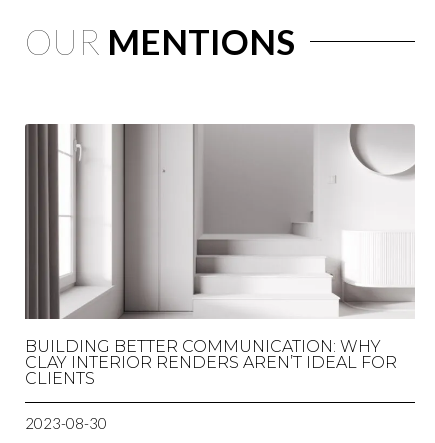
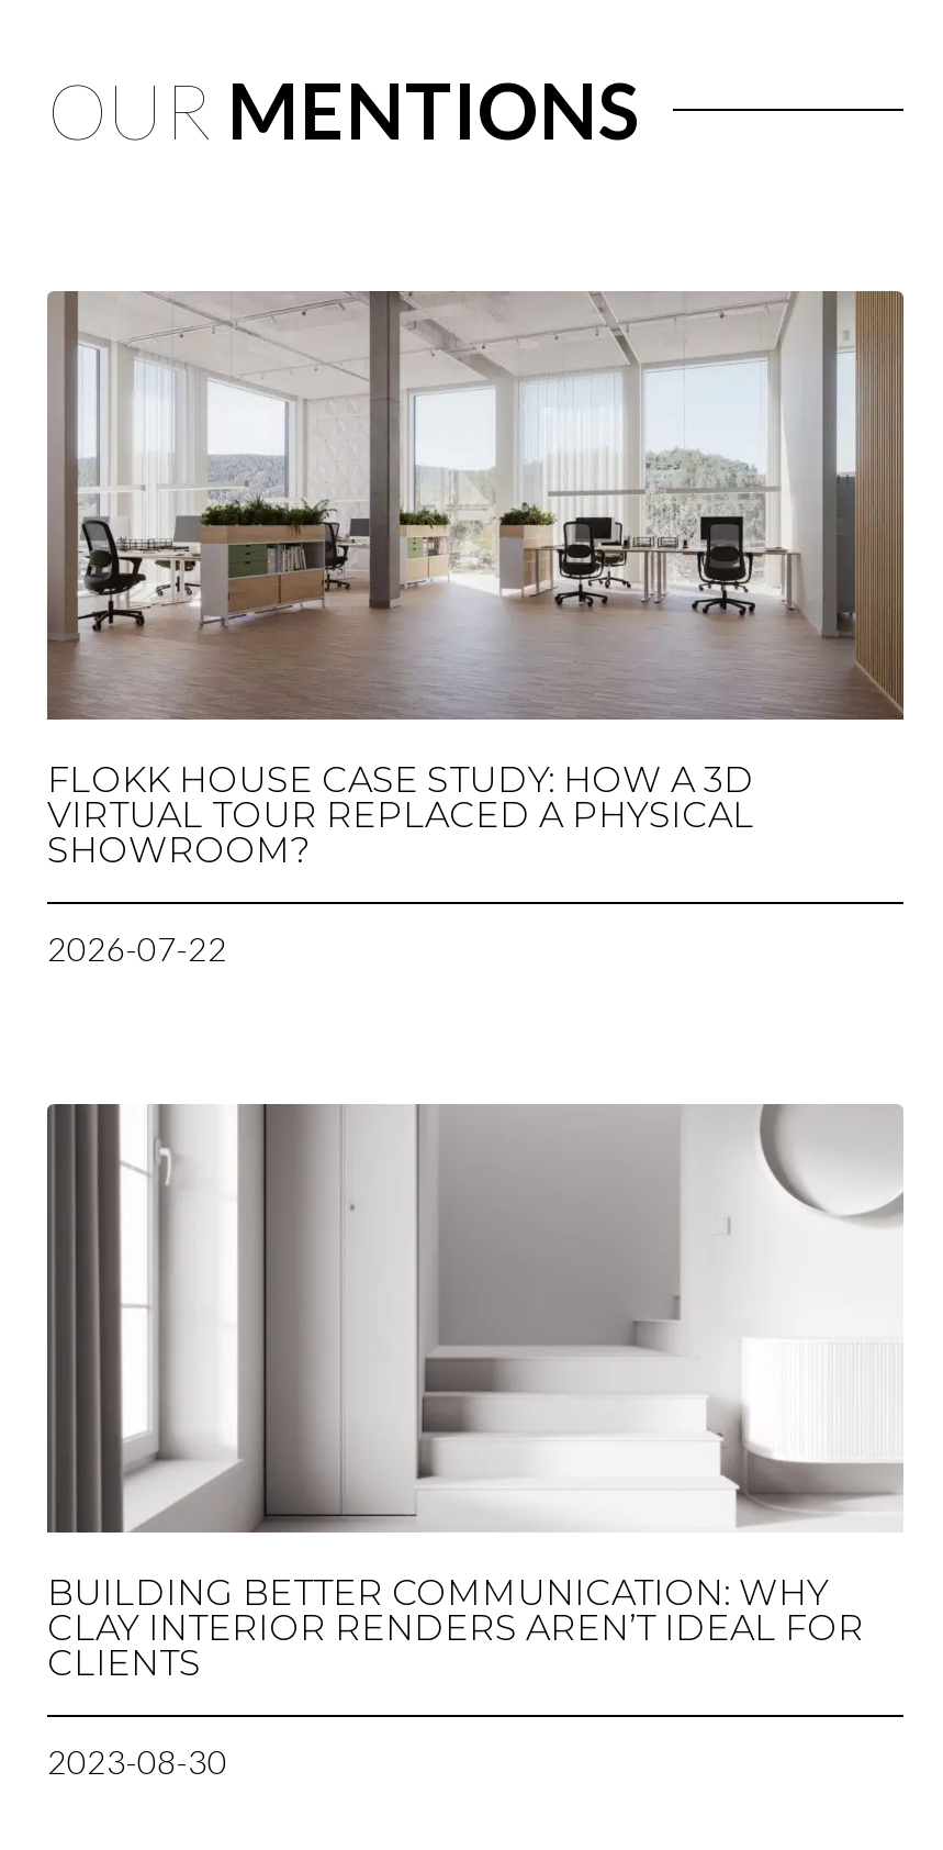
+ [image]
+ FLOKK HOUSE CASE STUDY: HOW A 3D
+ VIRTUAL TOUR REPLACED A PHYSICAL
+ SHOWROOM?
+ 2026-07-22
